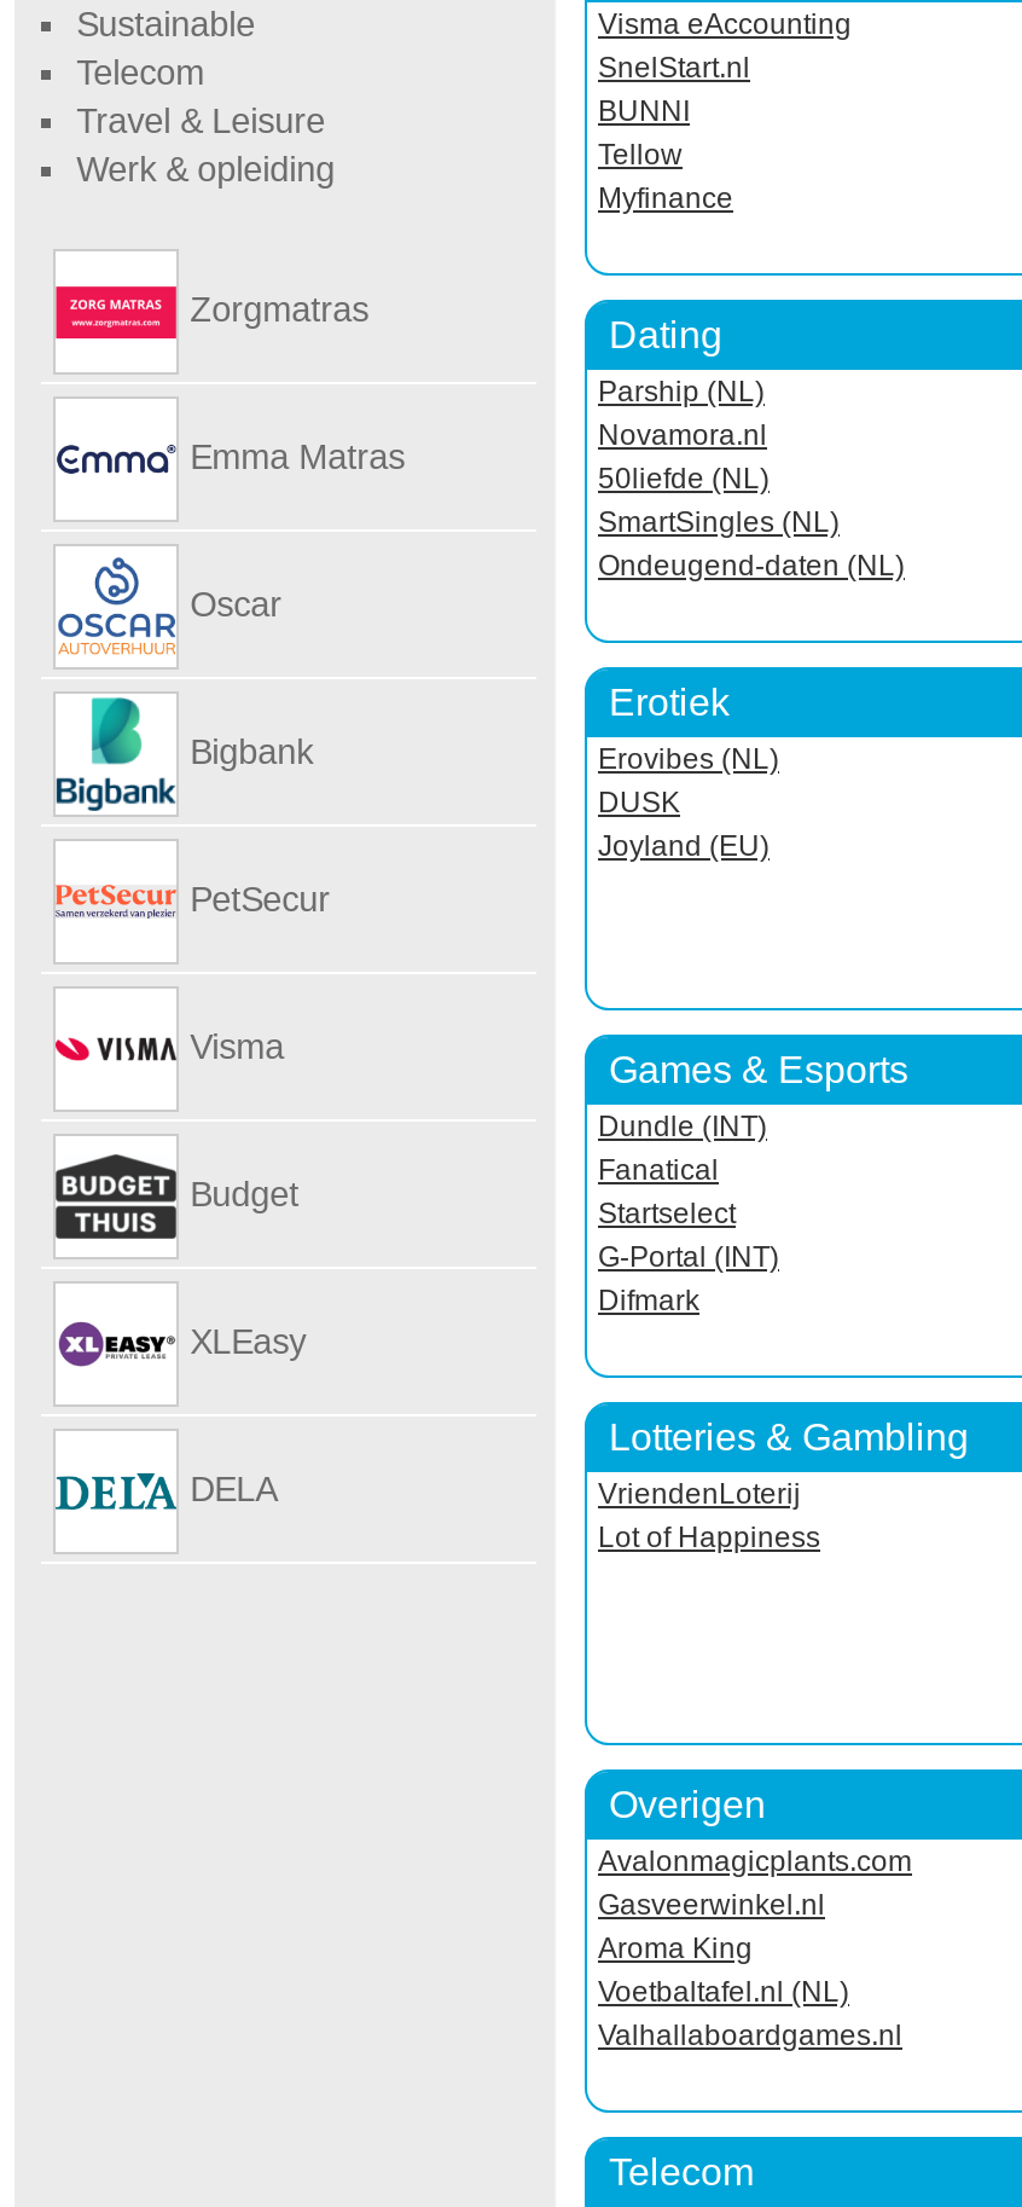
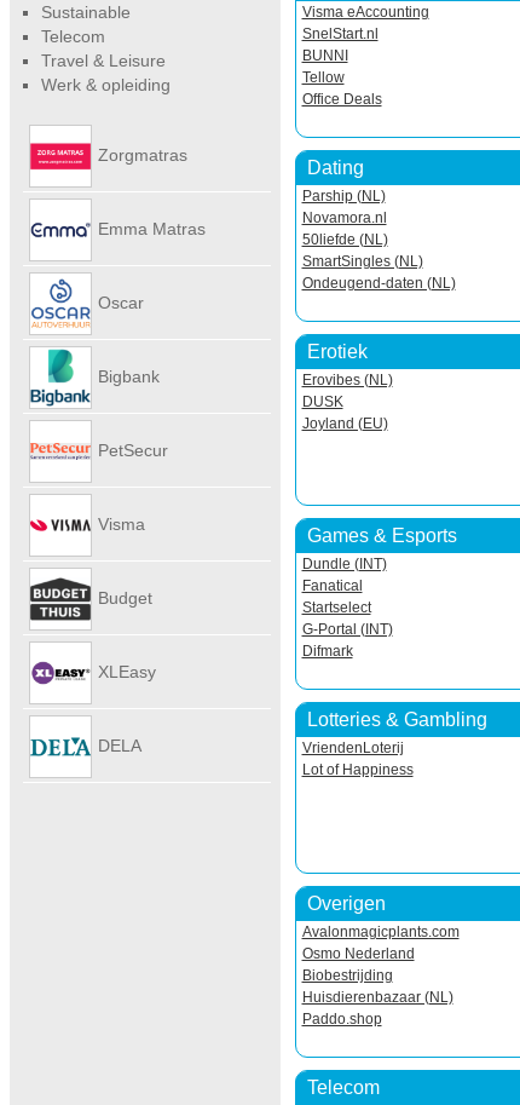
- Myfinance
+ Office Deals

- Gasveerwinkel.nl
- Aroma King
- Voetbaltafel.nl (NL)
- Valhallaboardgames.nl
+ Osmo Nederland
+ Biobestrijding
+ Huisdierenbazaar (NL)
+ Paddo.shop
